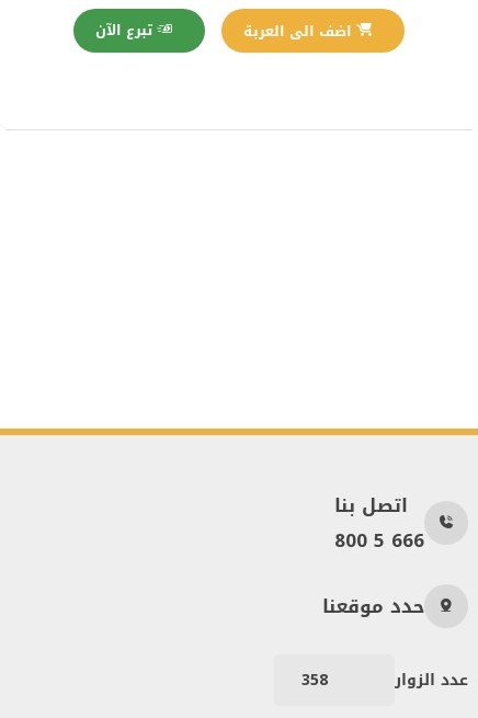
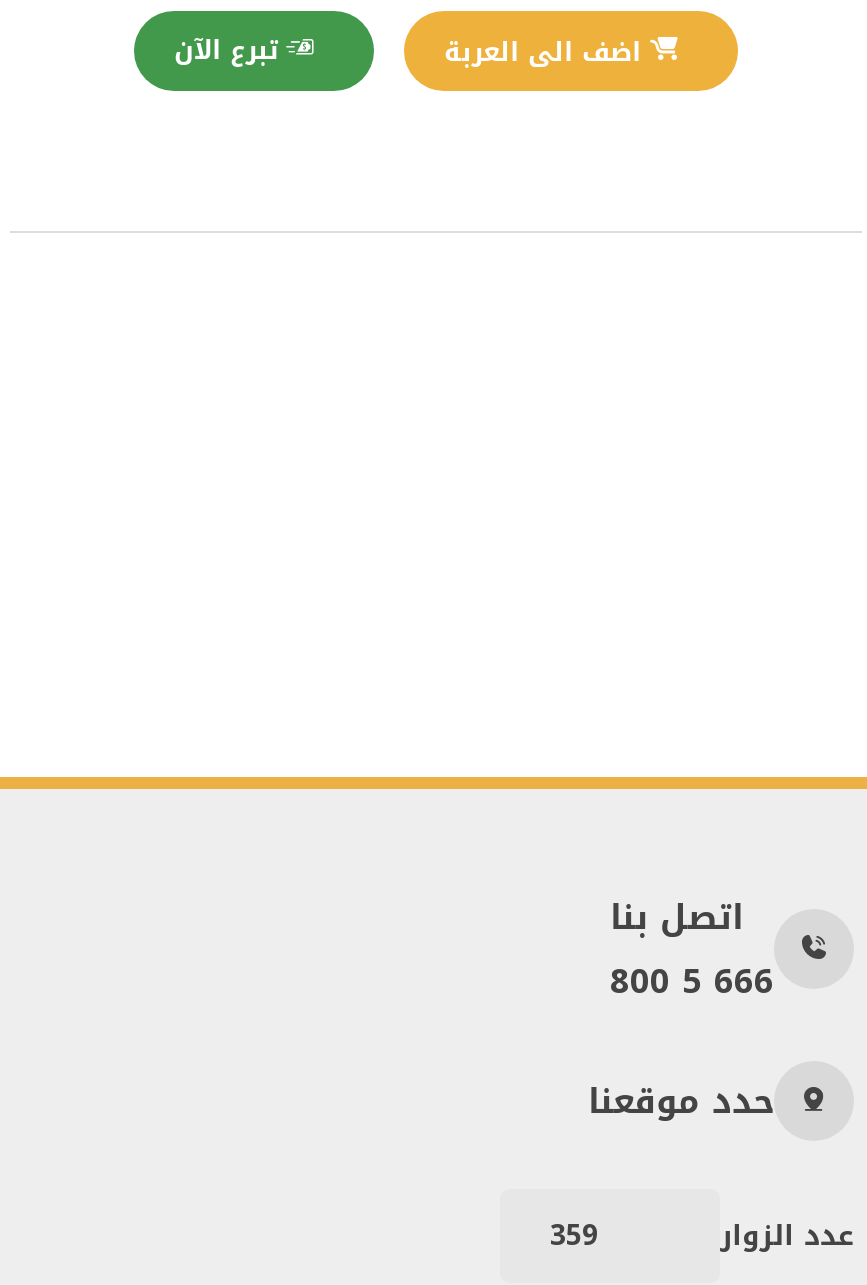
- 358
+ 359
